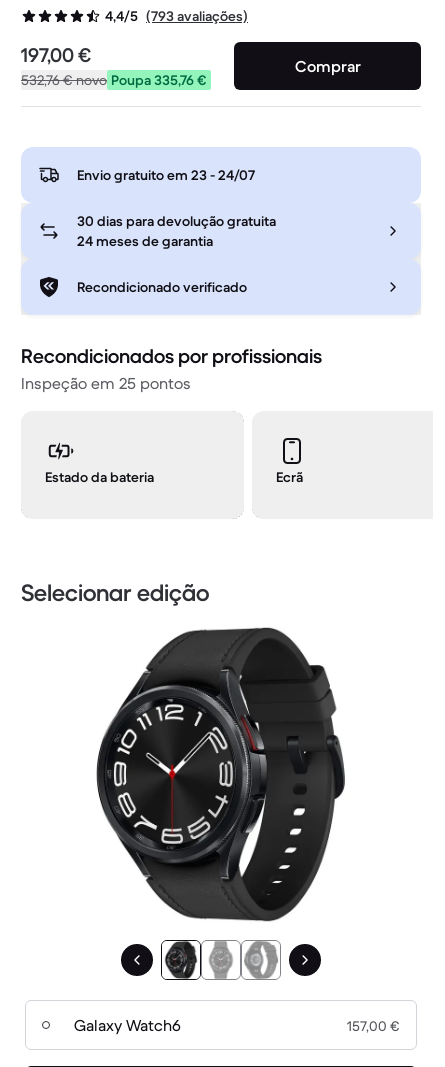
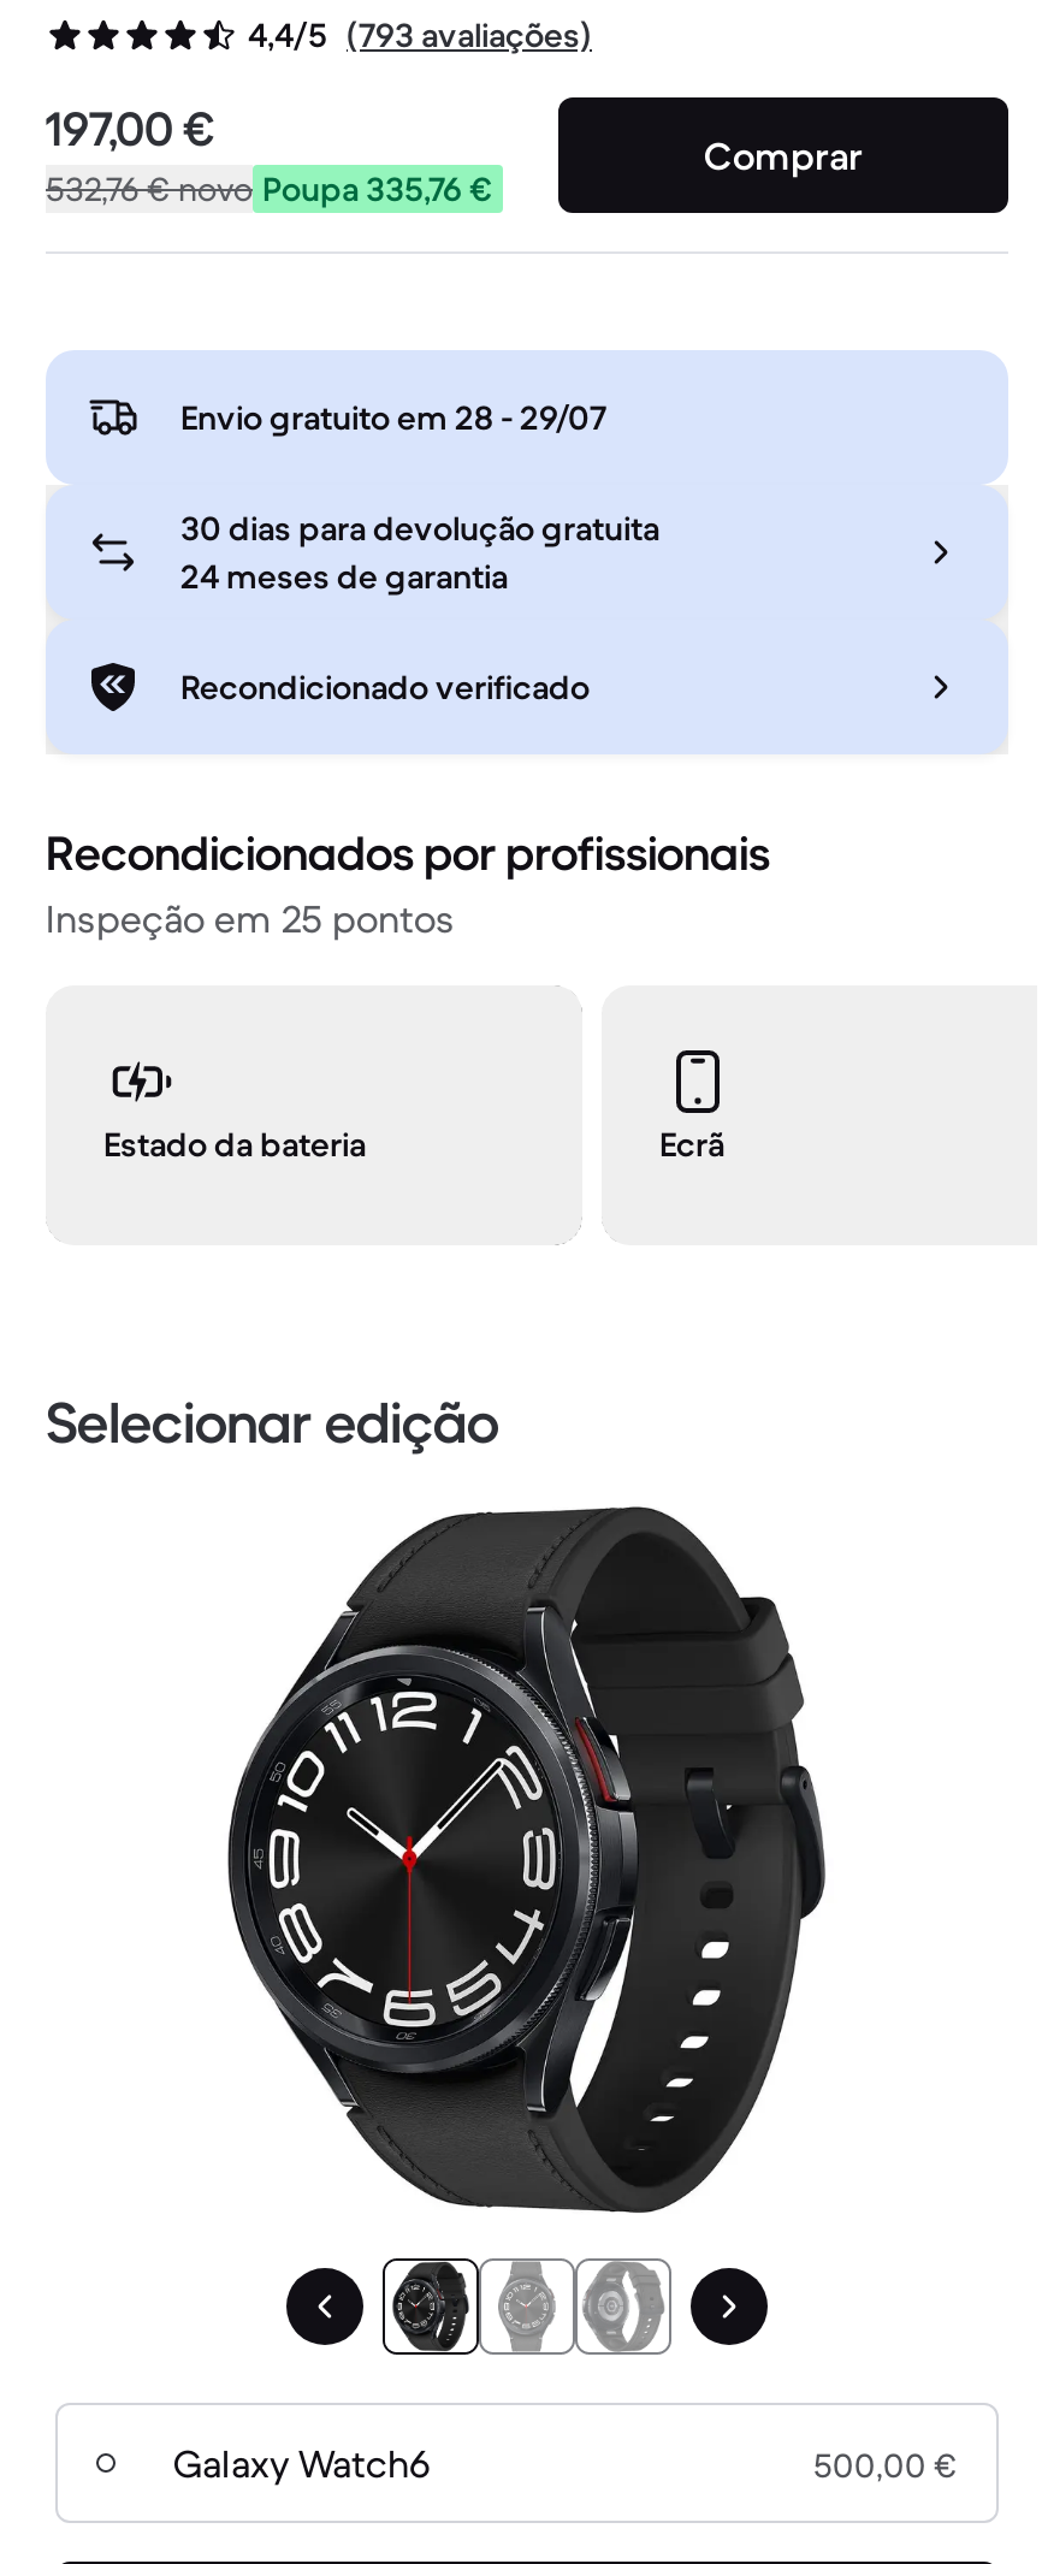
- Envio gratuito em 23 - 24/07
+ Envio gratuito em 28 - 29/07

- 157,00 €
+ 500,00 €
